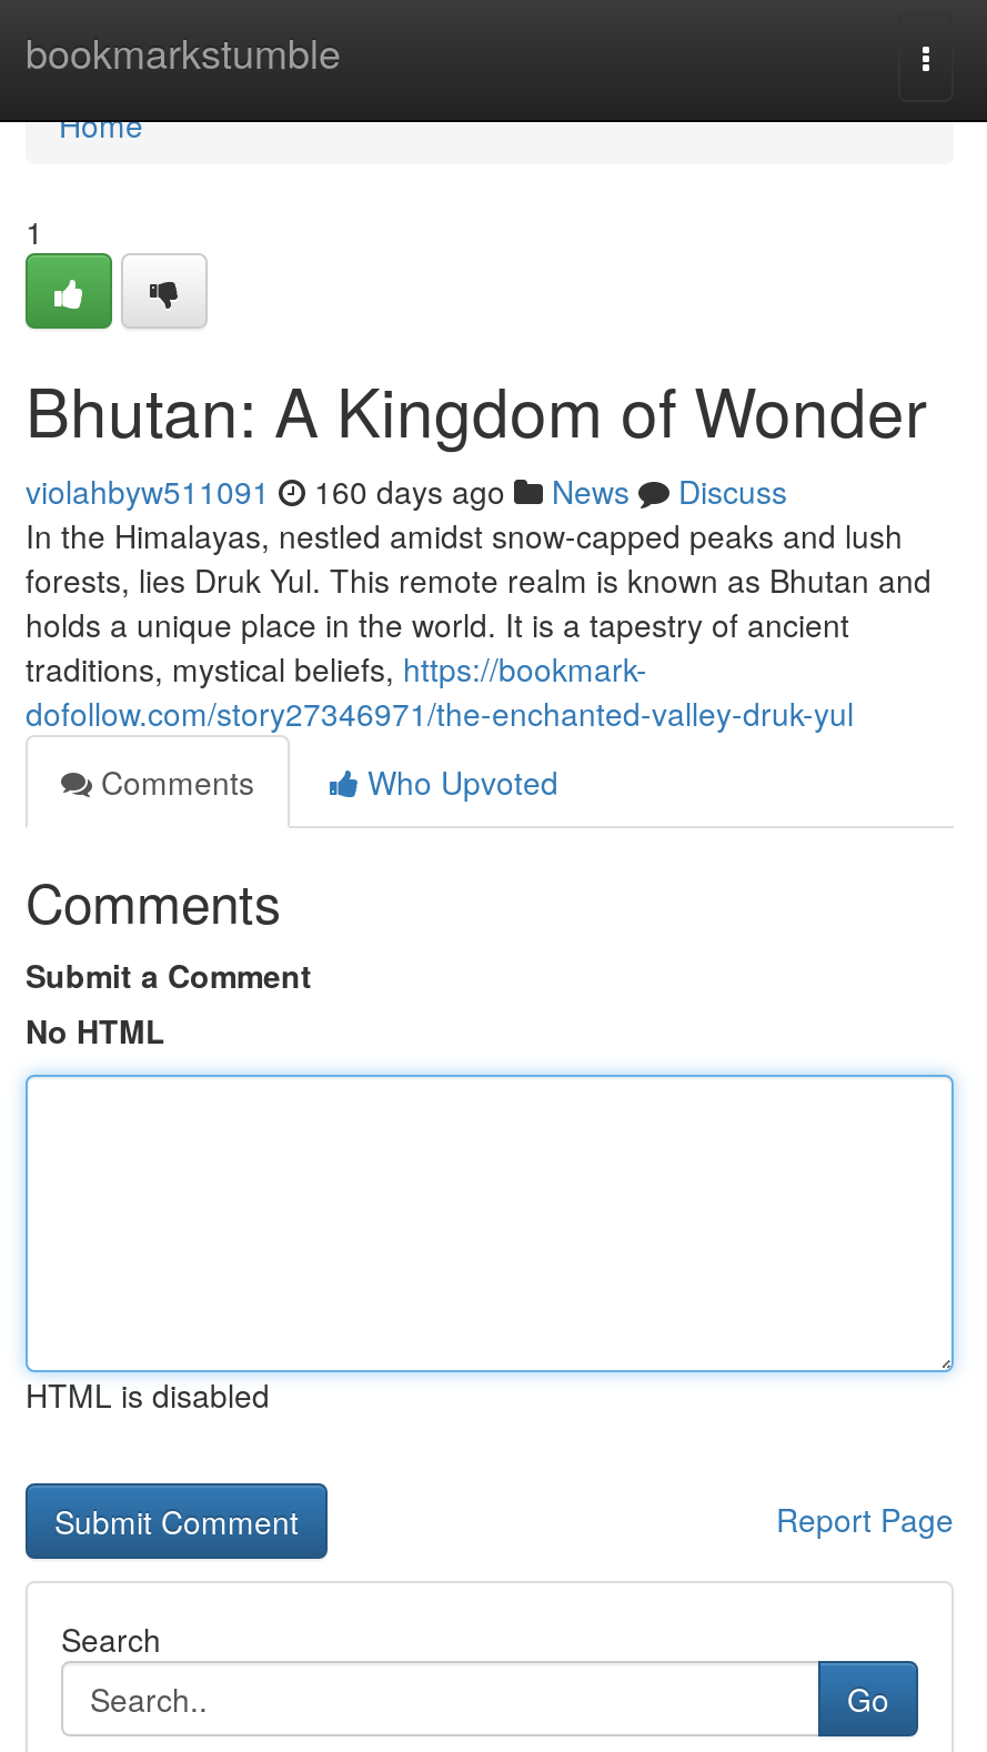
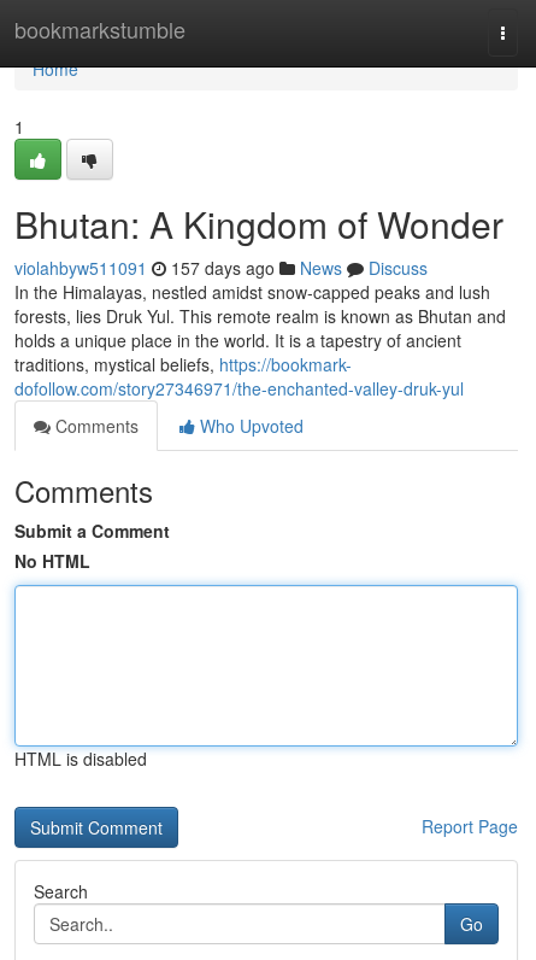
- violahbyw511091 160 days ago News Discuss
+ violahbyw511091 157 days ago News Discuss
